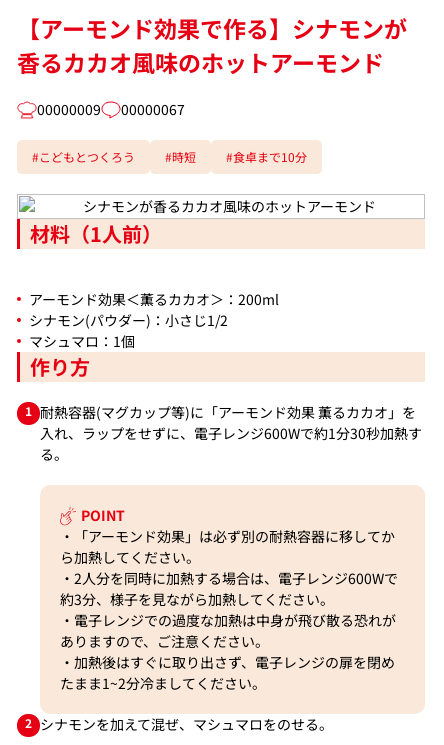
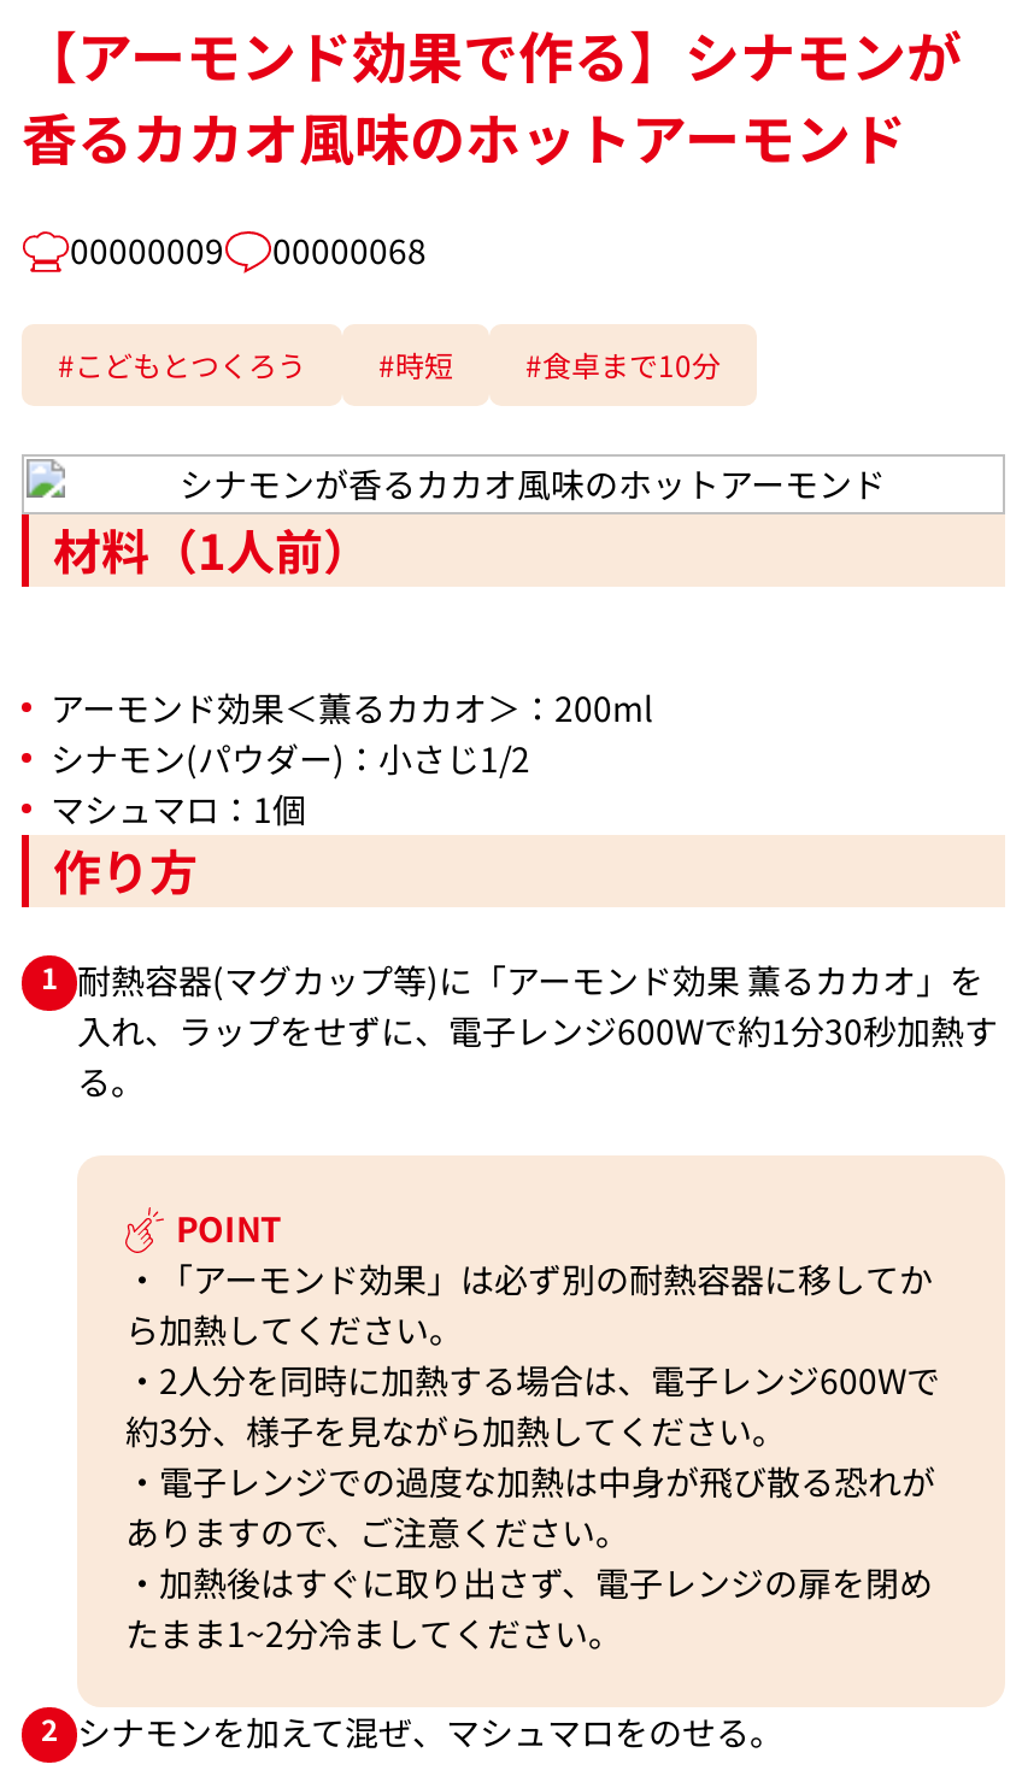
- 00000009 00000067
+ 00000009 00000068
